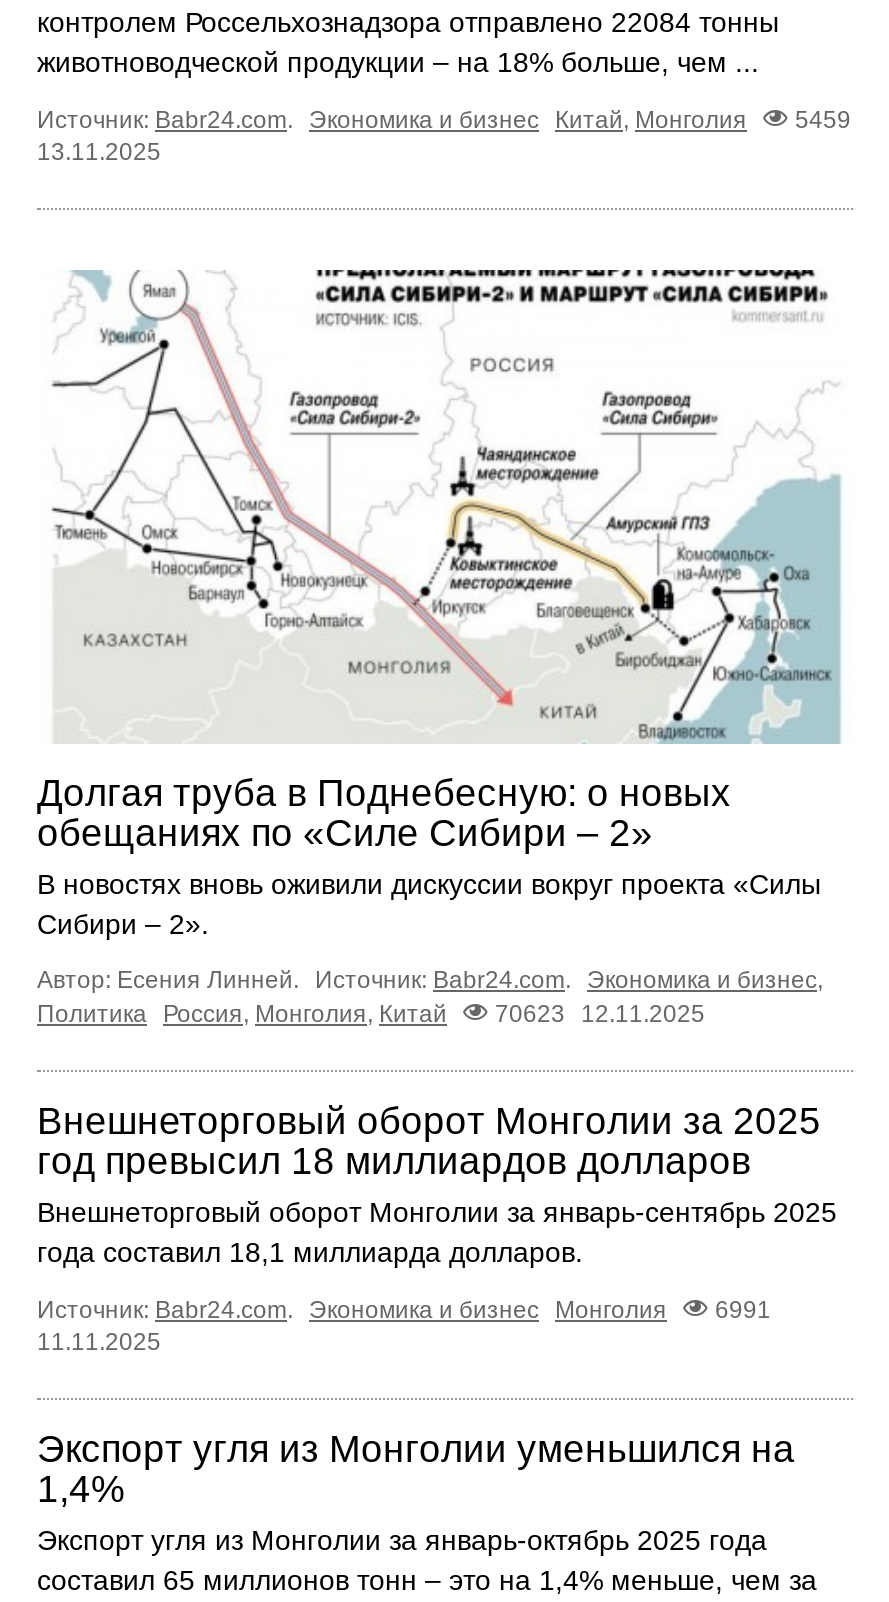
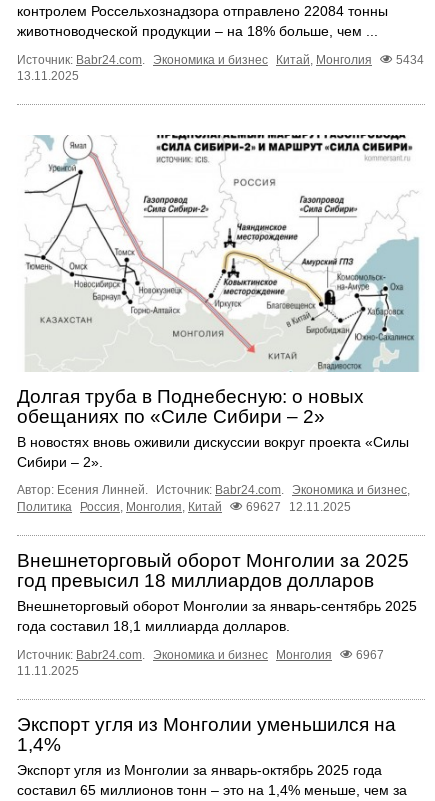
- Источник: Babr24.com. Экономика и бизнес Китай, Монголия 5459
+ Источник: Babr24.com. Экономика и бизнес Китай, Монголия 5434

- Политика Россия, Монголия, Китай 70623 12.11.2025
+ Политика Россия, Монголия, Китай 69627 12.11.2025

- Источник: Babr24.com. Экономика и бизнес Монголия 6991
+ Источник: Babr24.com. Экономика и бизнес Монголия 6967
